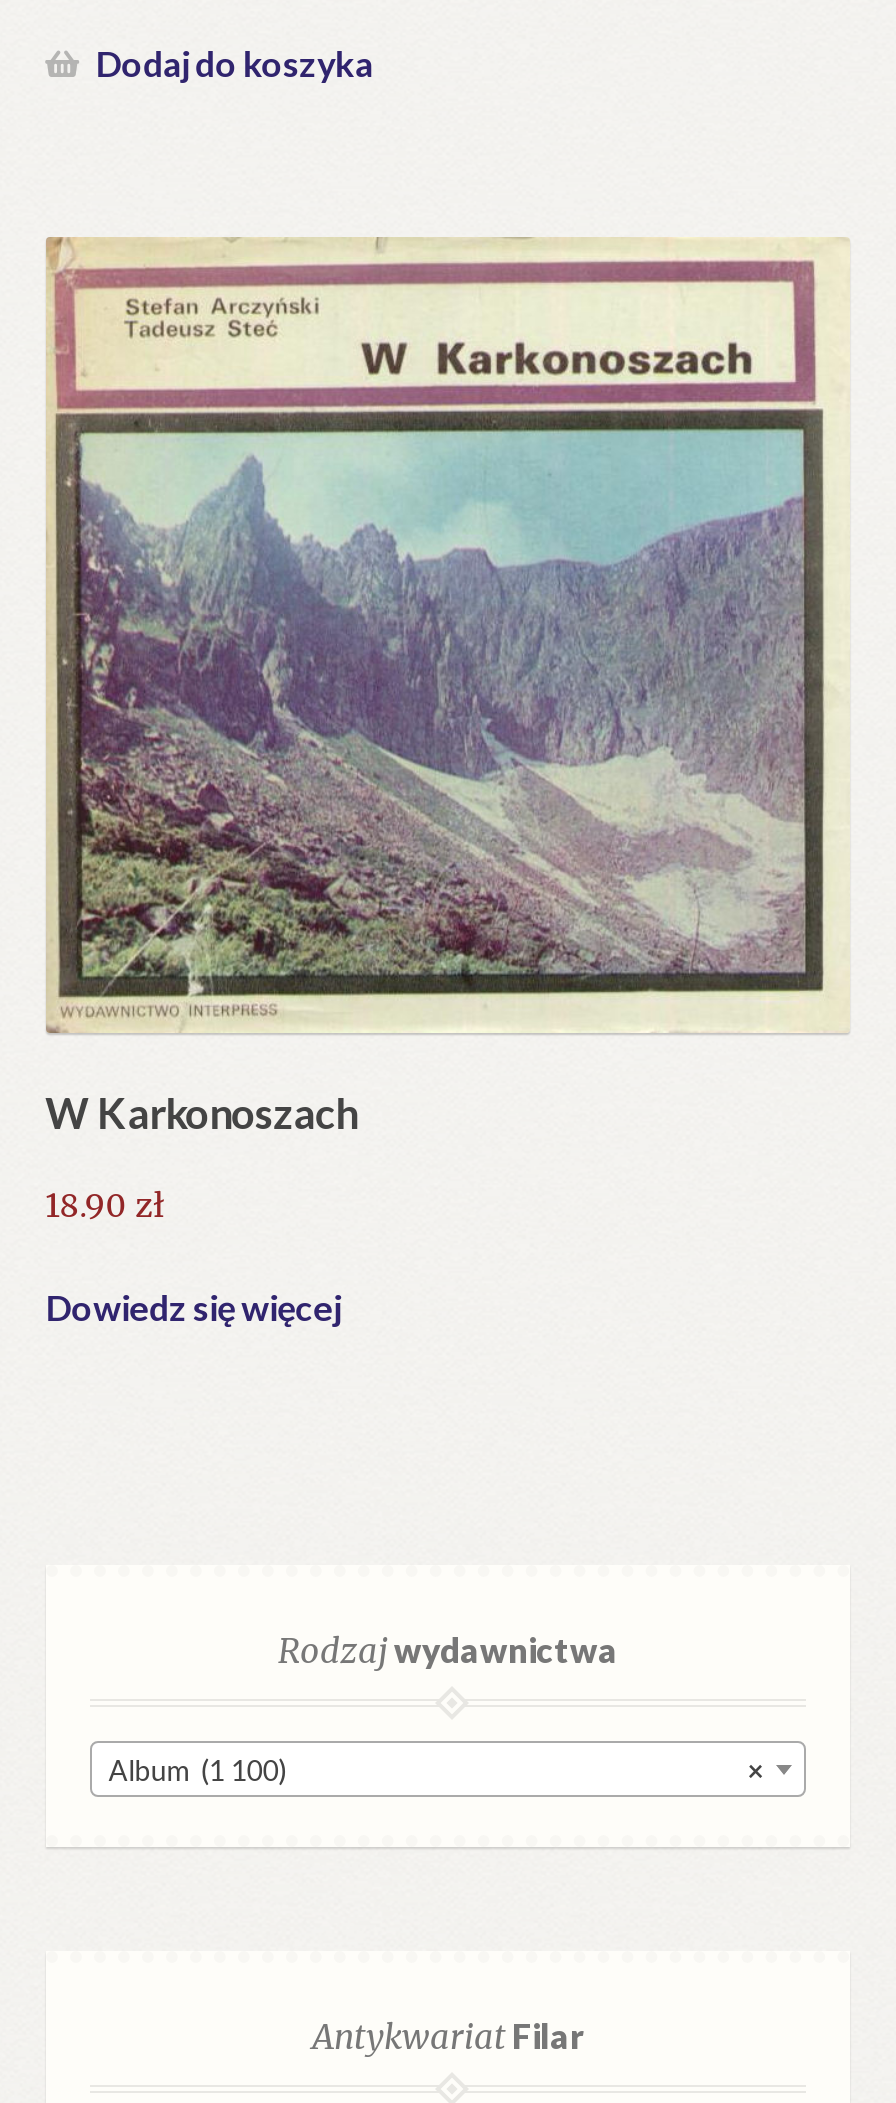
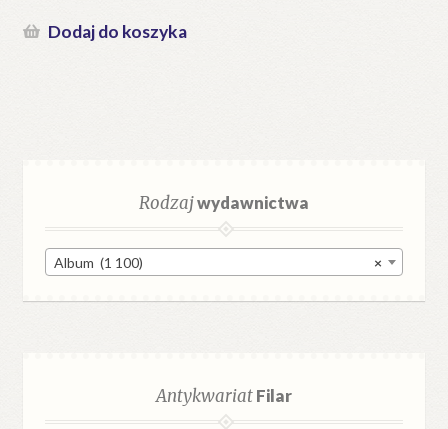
- [image]
- W Karkonoszach
- 18.90 zł
- Dowiedz się więcej
